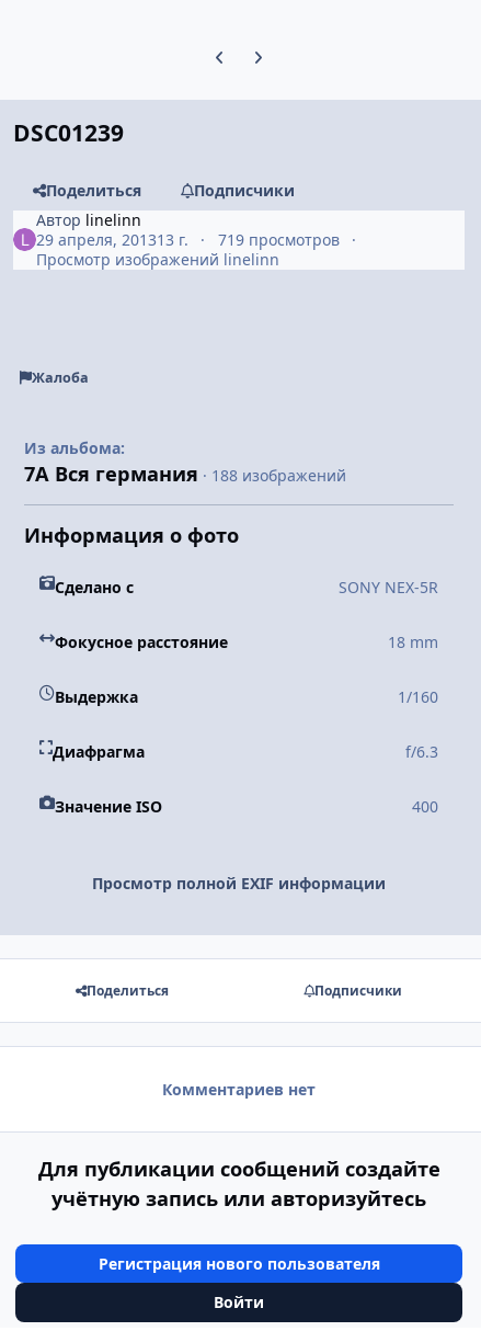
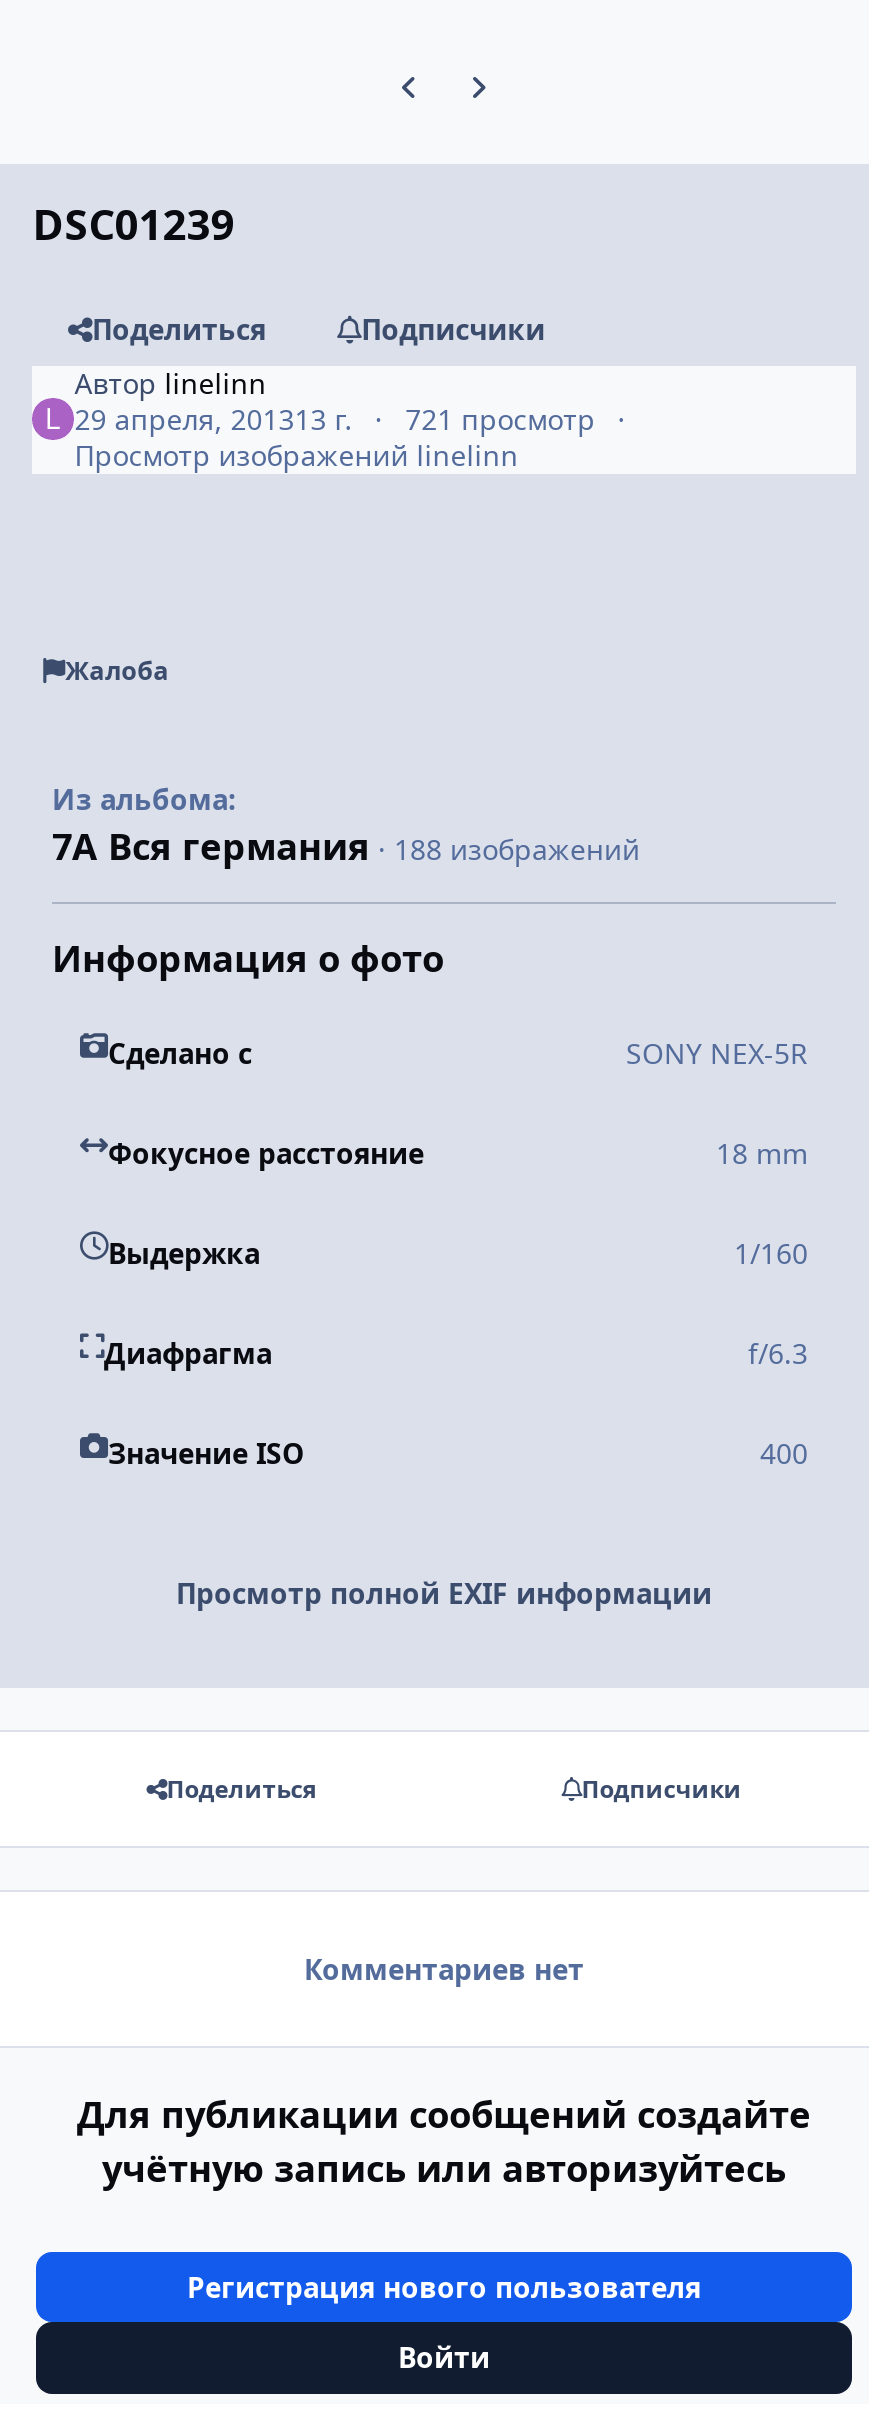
- 29 апреля, 201313 г. 719 просмотров
+ 29 апреля, 201313 г. 721 просмотр
